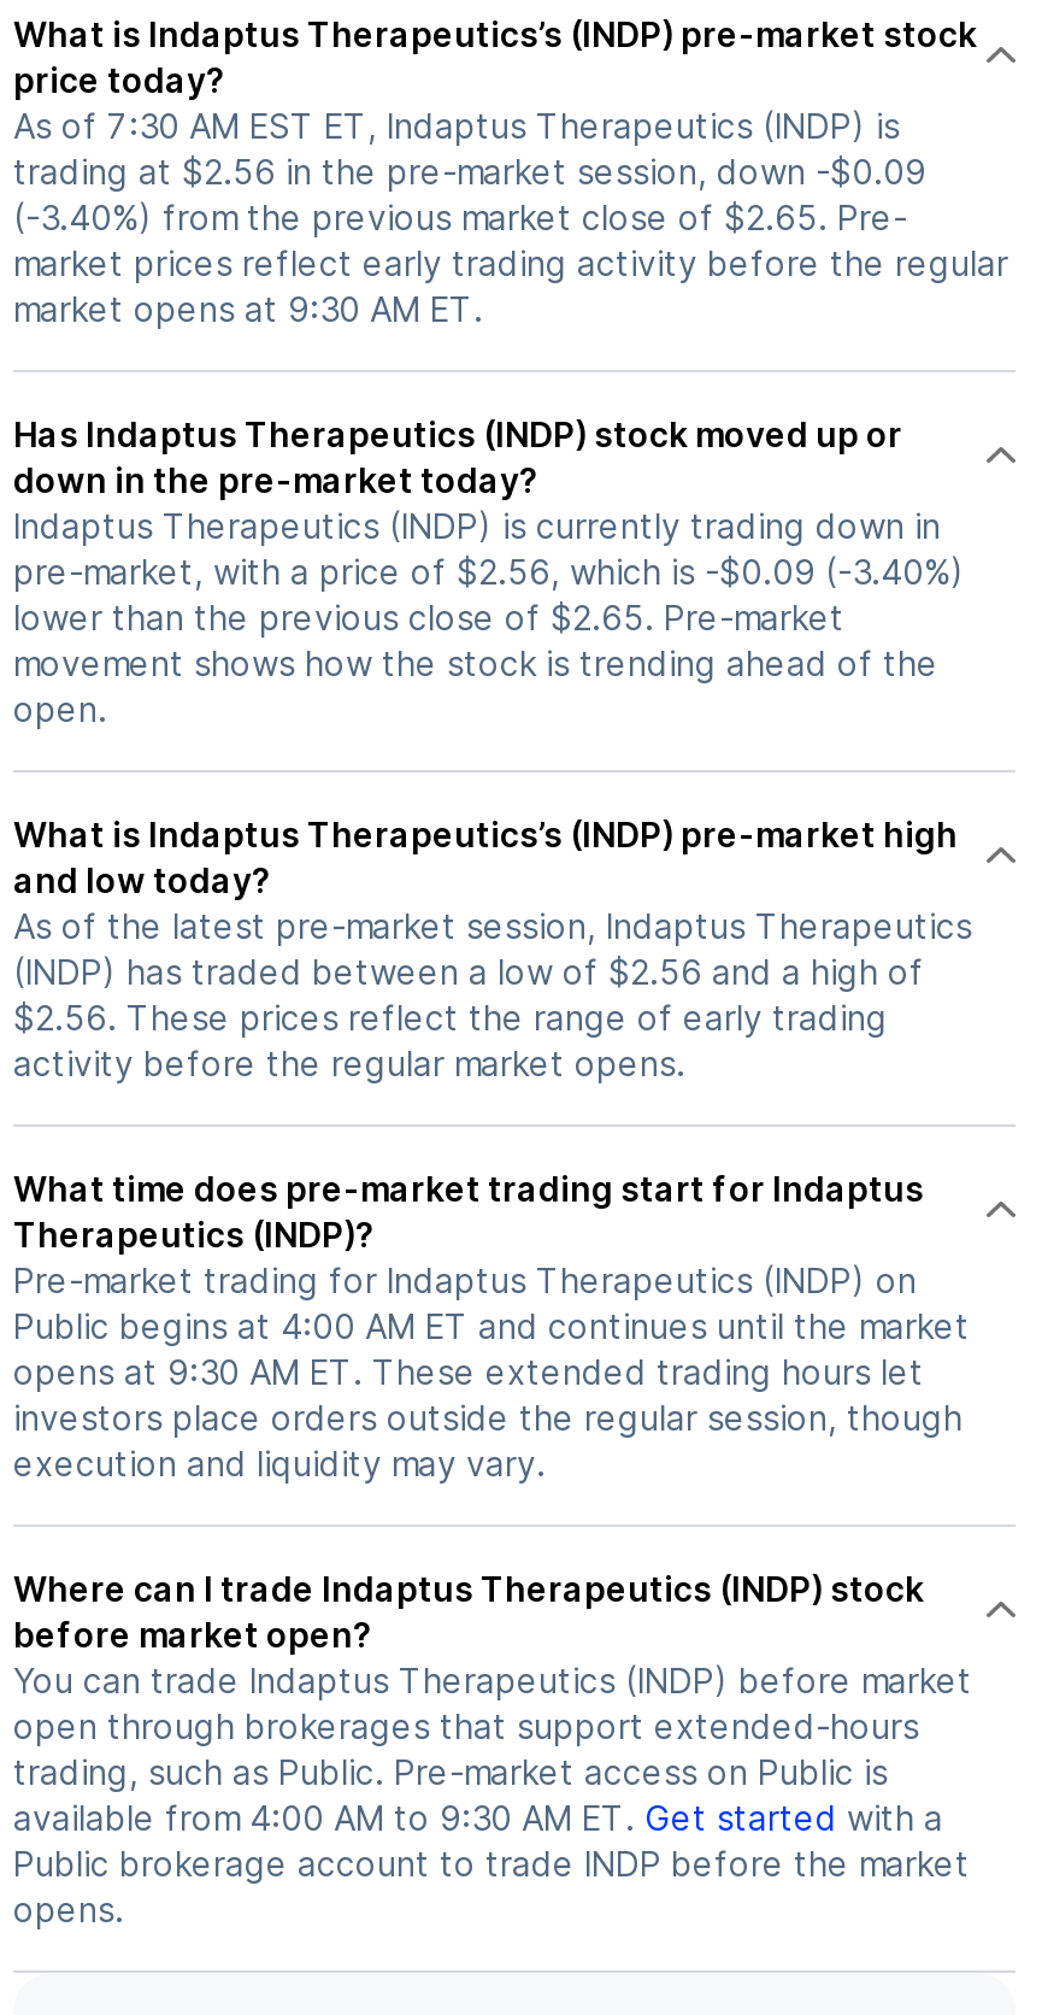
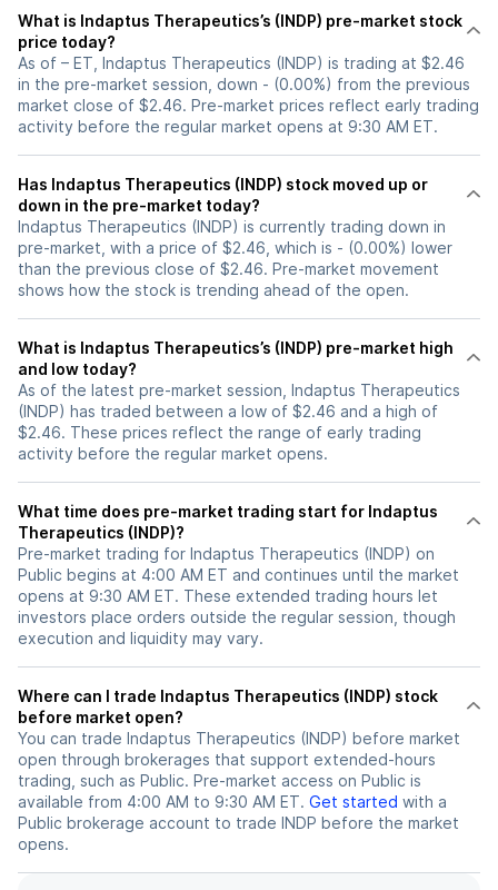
- As of 7:30 AM EST ET, Indaptus Therapeutics (INDP) is
- trading at $2.56 in the pre-market session, down -$0.09
- (-3.40%) from the previous market close of $2.65. Pre-
- market prices reflect early trading activity before the regular
- market opens at 9:30 AM ET.
+ As of – ET, Indaptus Therapeutics (INDP) is trading at $2.46
+ in the pre-market session, down - (0.00%) from the previous
+ market close of $2.46. Pre-market prices reflect early trading
+ activity before the regular market opens at 9:30 AM ET.

- pre-market, with a price of $2.56, which is -$0.09 (-3.40%)
- lower than the previous close of $2.65. Pre-market
- movement shows how the stock is trending ahead of the
- open.
+ pre-market, with a price of $2.46, which is - (0.00%) lower
+ than the previous close of $2.46. Pre-market movement
+ shows how the stock is trending ahead of the open.

- (INDP) has traded between a low of $2.56 and a high of
+ (INDP) has traded between a low of $2.46 and a high of

- $2.56. These prices reflect the range of early trading
+ $2.46. These prices reflect the range of early trading
